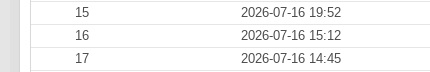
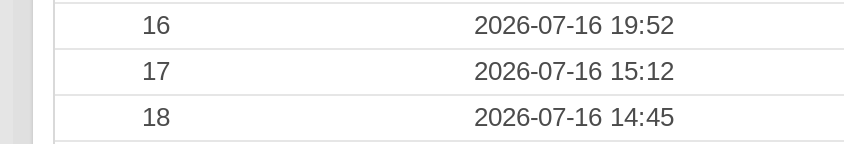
- 15
+ 16

- 16
+ 17

- 17
+ 18
